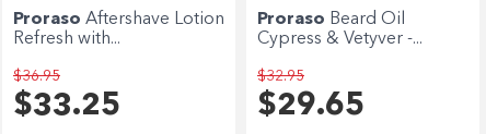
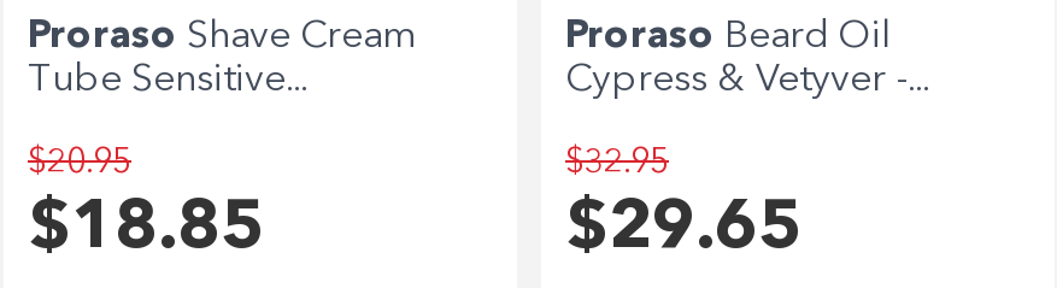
- Proraso Aftershave Lotion
- Refresh with...
+ Proraso Shave Cream
+ Tube Sensitive...

- $36.95
- $33.25
+ $20.95
+ $18.85
